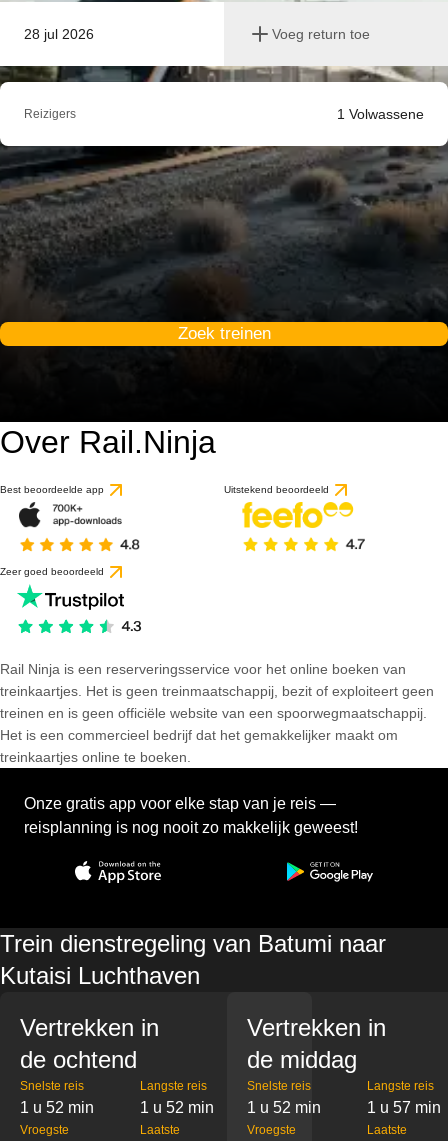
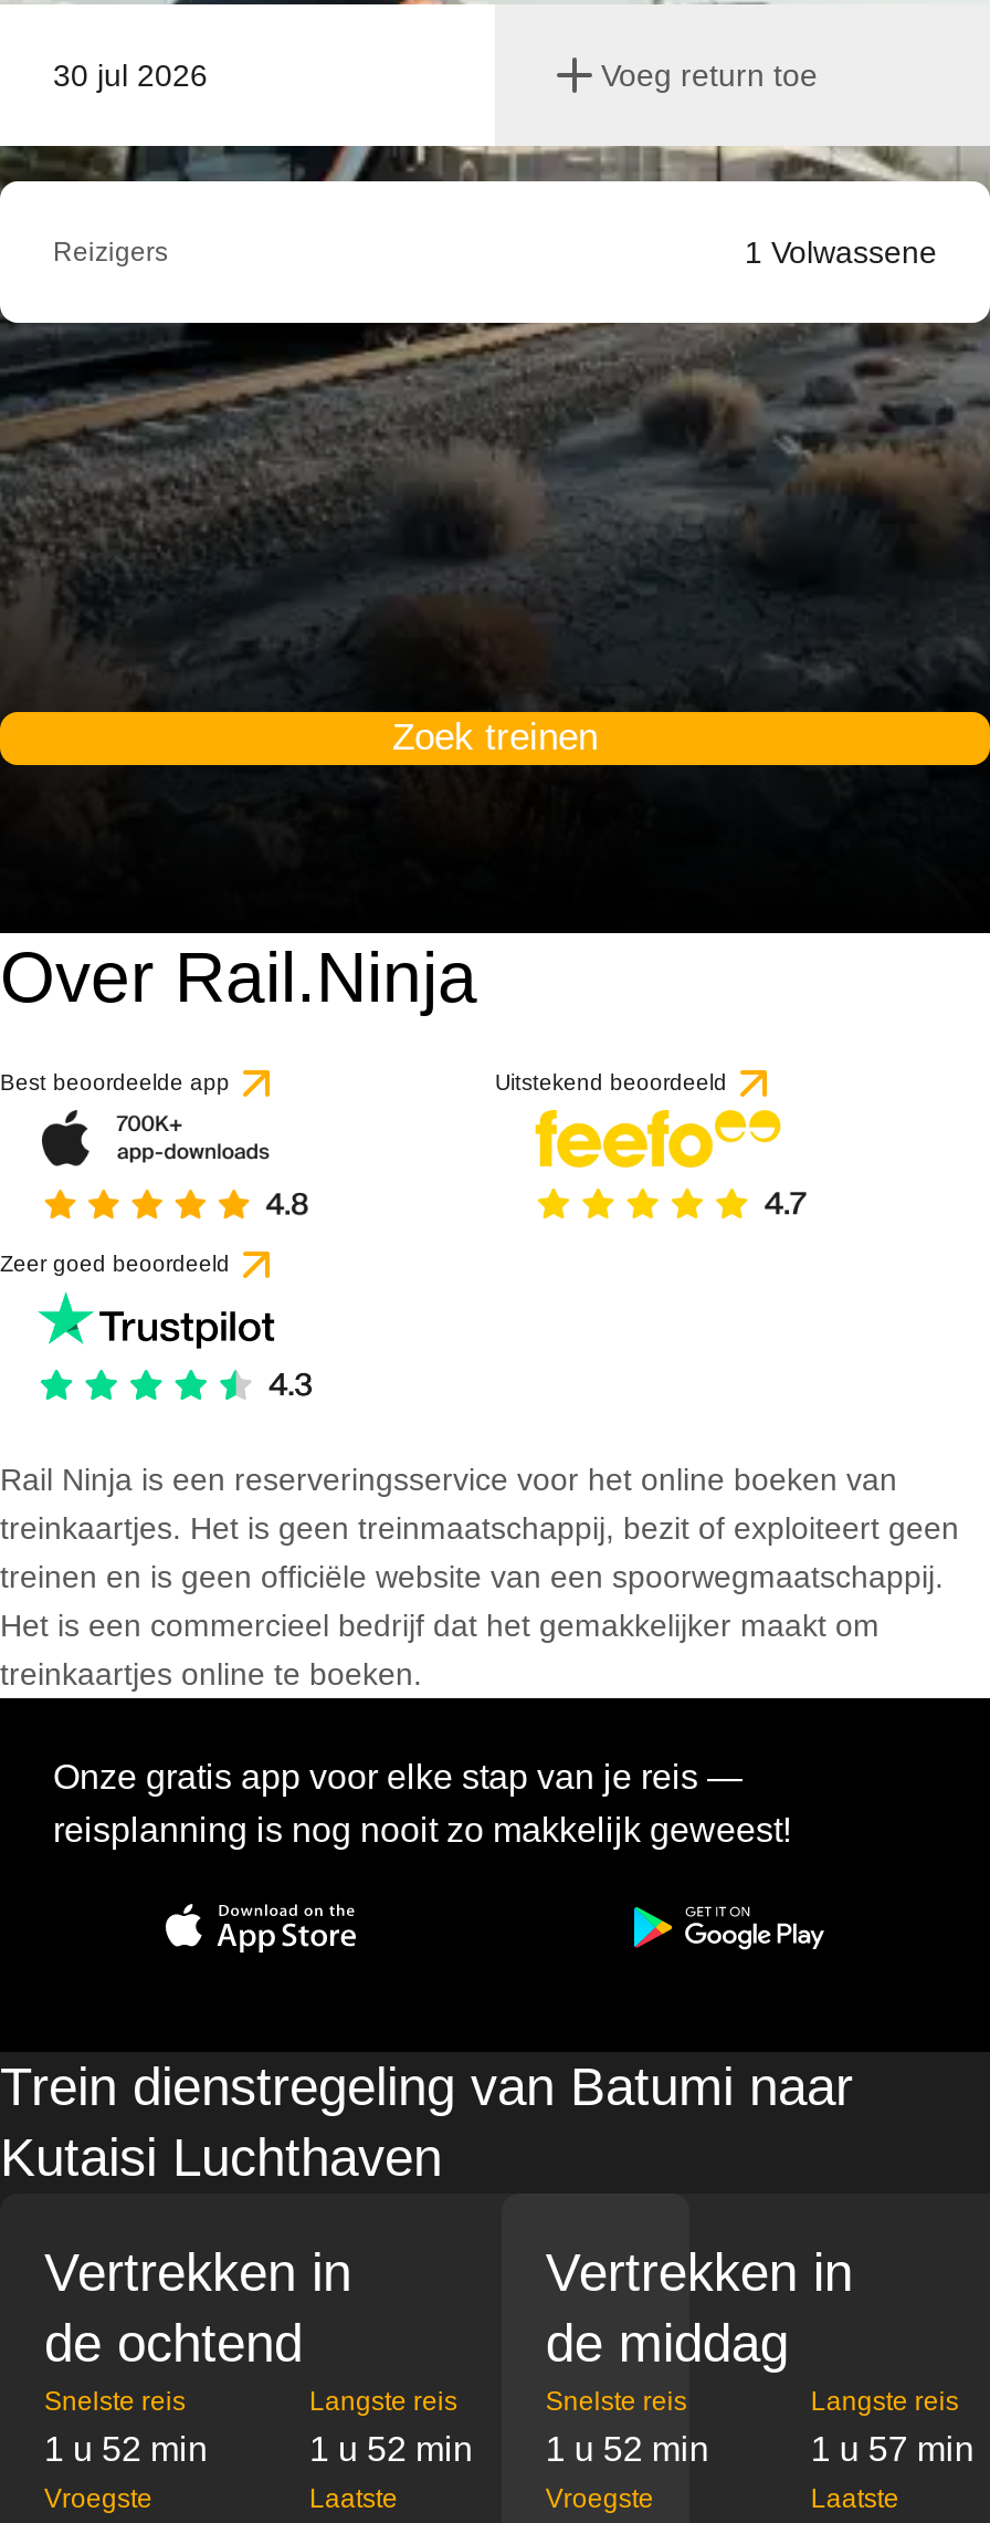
- 28 jul 2026
+ 30 jul 2026
